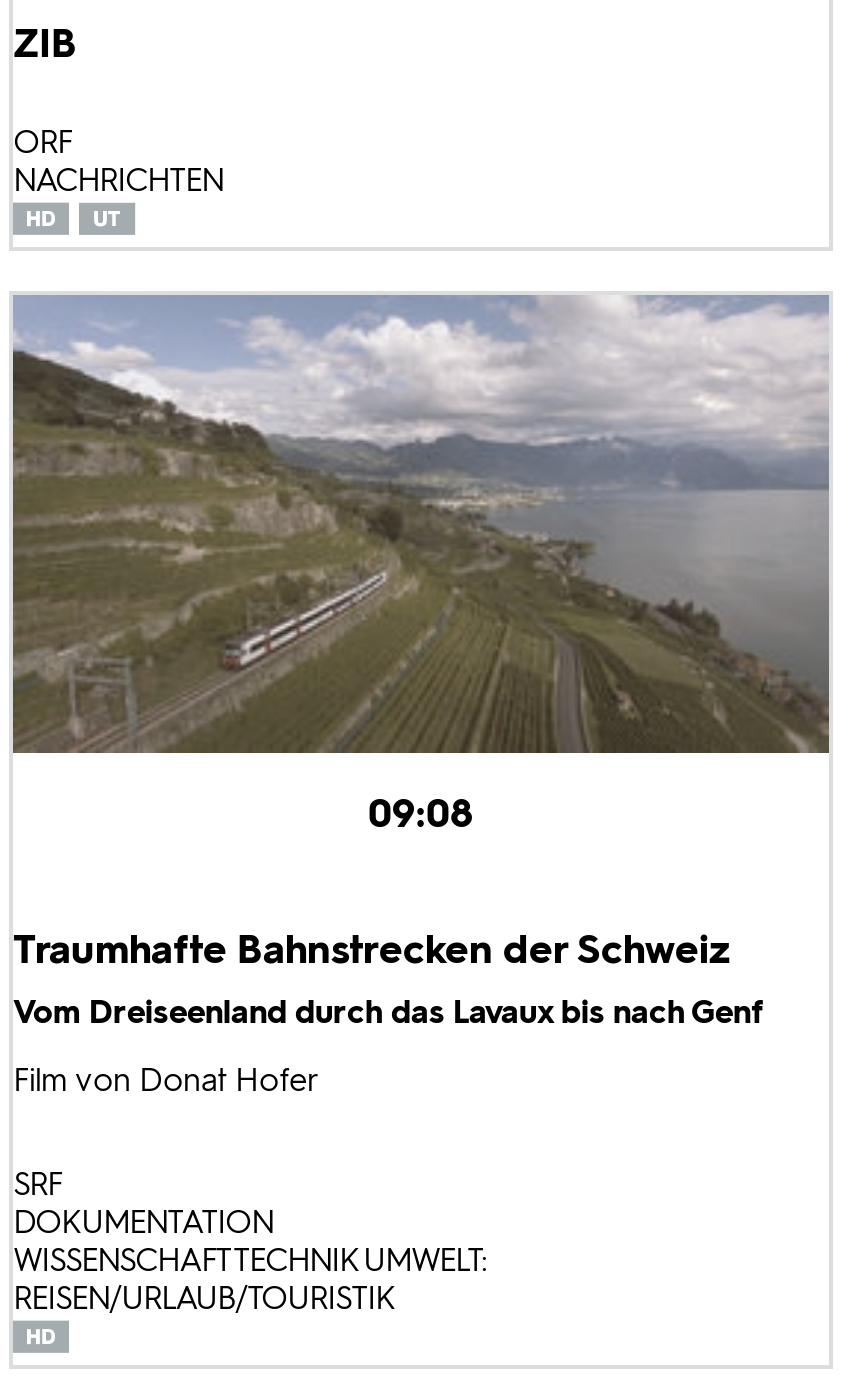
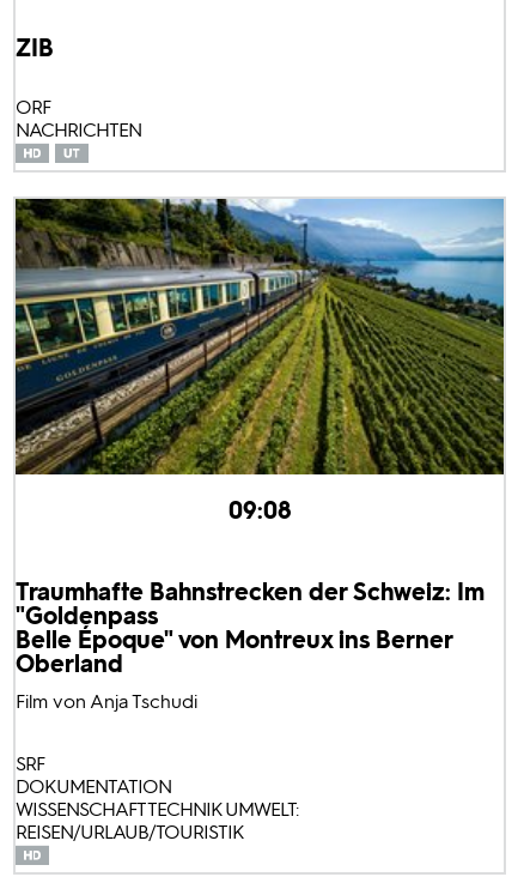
- [image]
+ [image]

- Traumhafte Bahnstrecken der Schweiz
- Vom Dreiseenland durch das Lavaux bis nach Genf
- Film von Donat Hofer
+ Traumhafte Bahnstrecken der Schweiz: Im
+ "Goldenpass
+ Belle Époque" von Montreux ins Berner
+ Oberland
+ Film von Anja Tschudi
